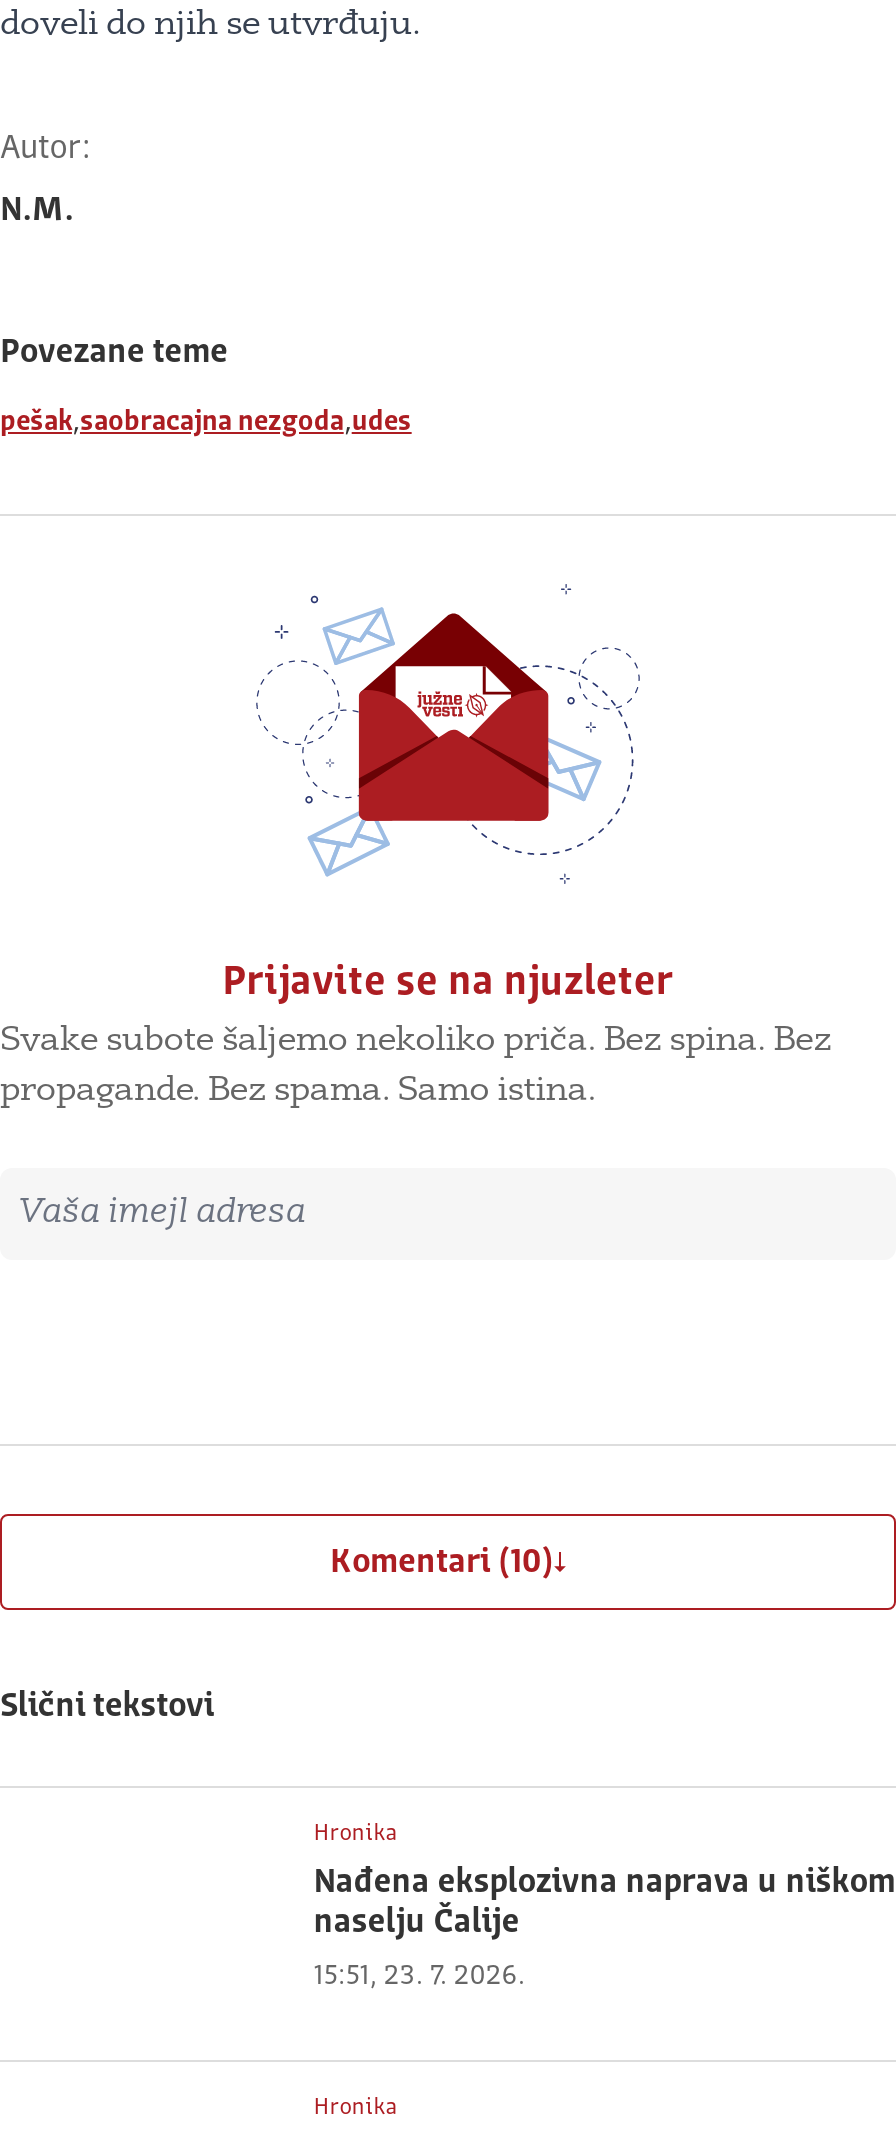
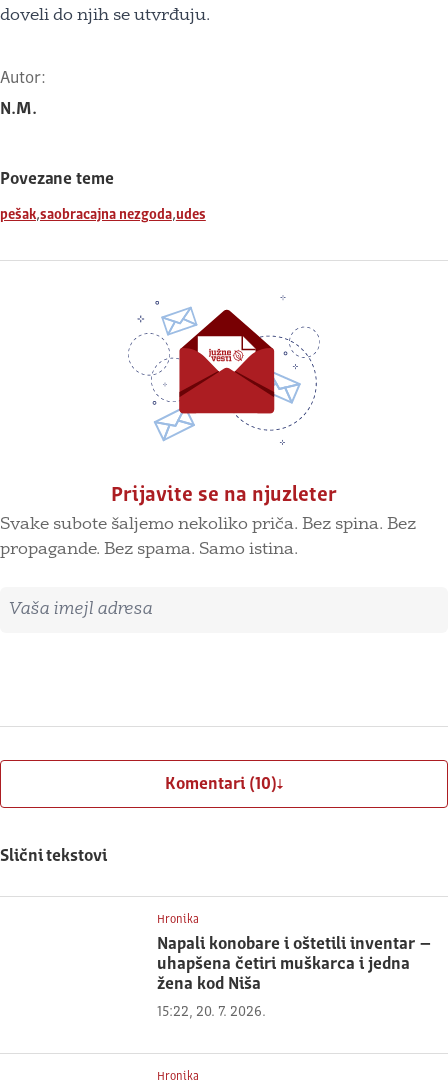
- Nađena eksplozivna naprava u niškom
- naselju Čalije
+ Napali konobare i oštetili inventar –
+ uhapšena četiri muškarca i jedna
+ žena kod Niša

- 15:51, 23. 7. 2026.
+ 15:22, 20. 7. 2026.
